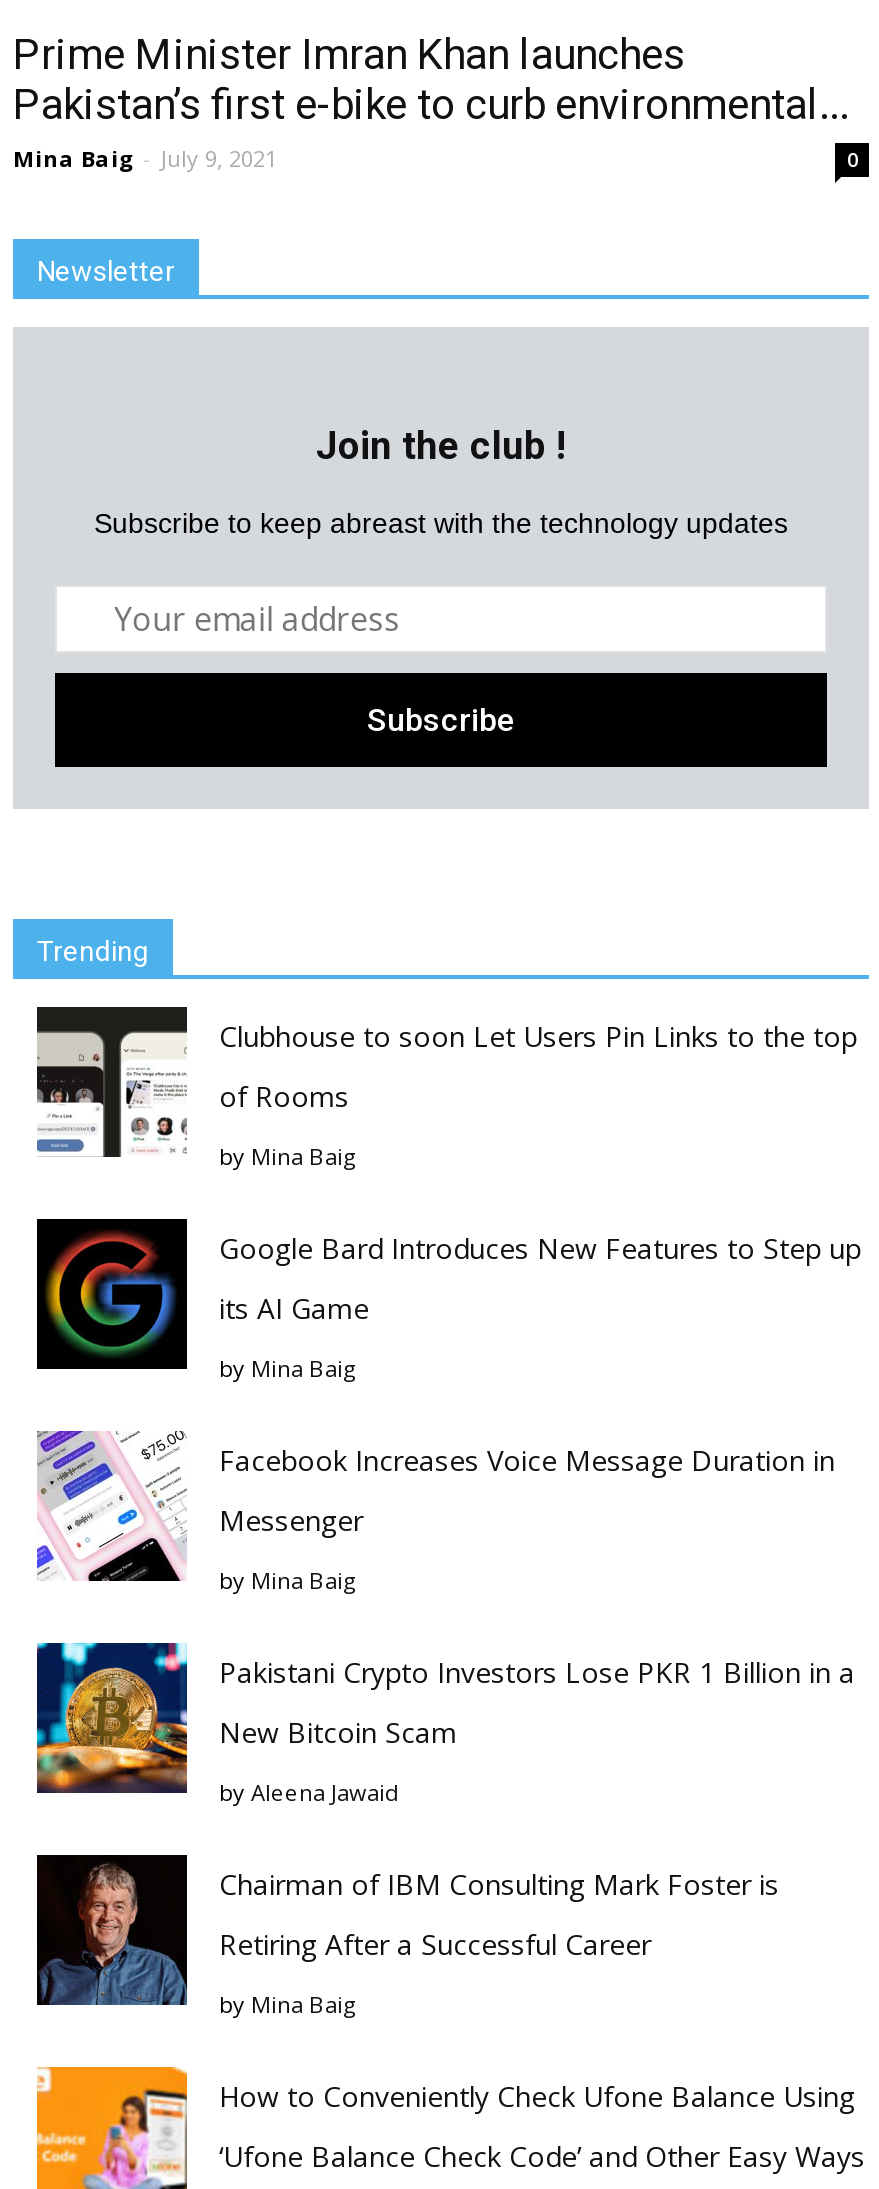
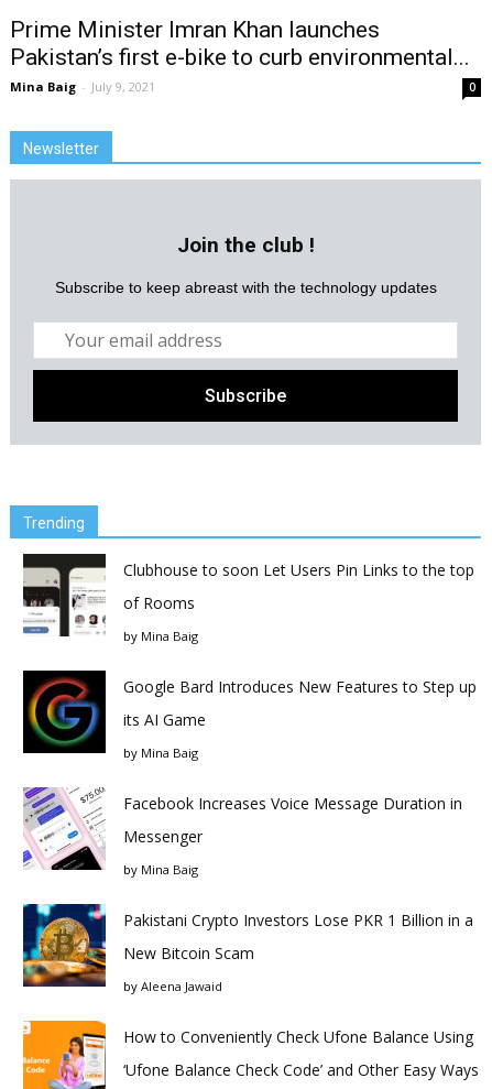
- [image]
- Chairman of IBM Consulting Mark Foster is
- Retiring After a Successful Career
- by Mina Baig
